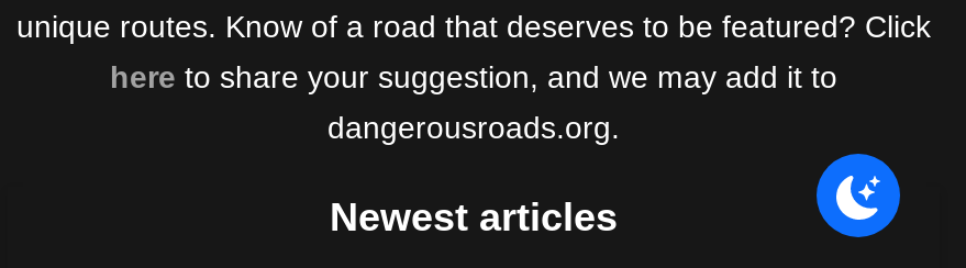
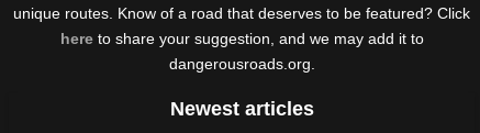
- [image]
